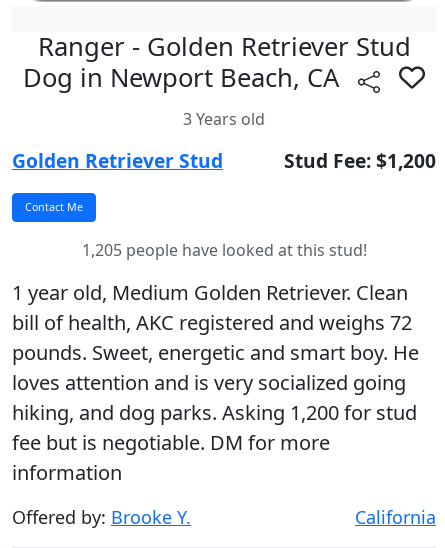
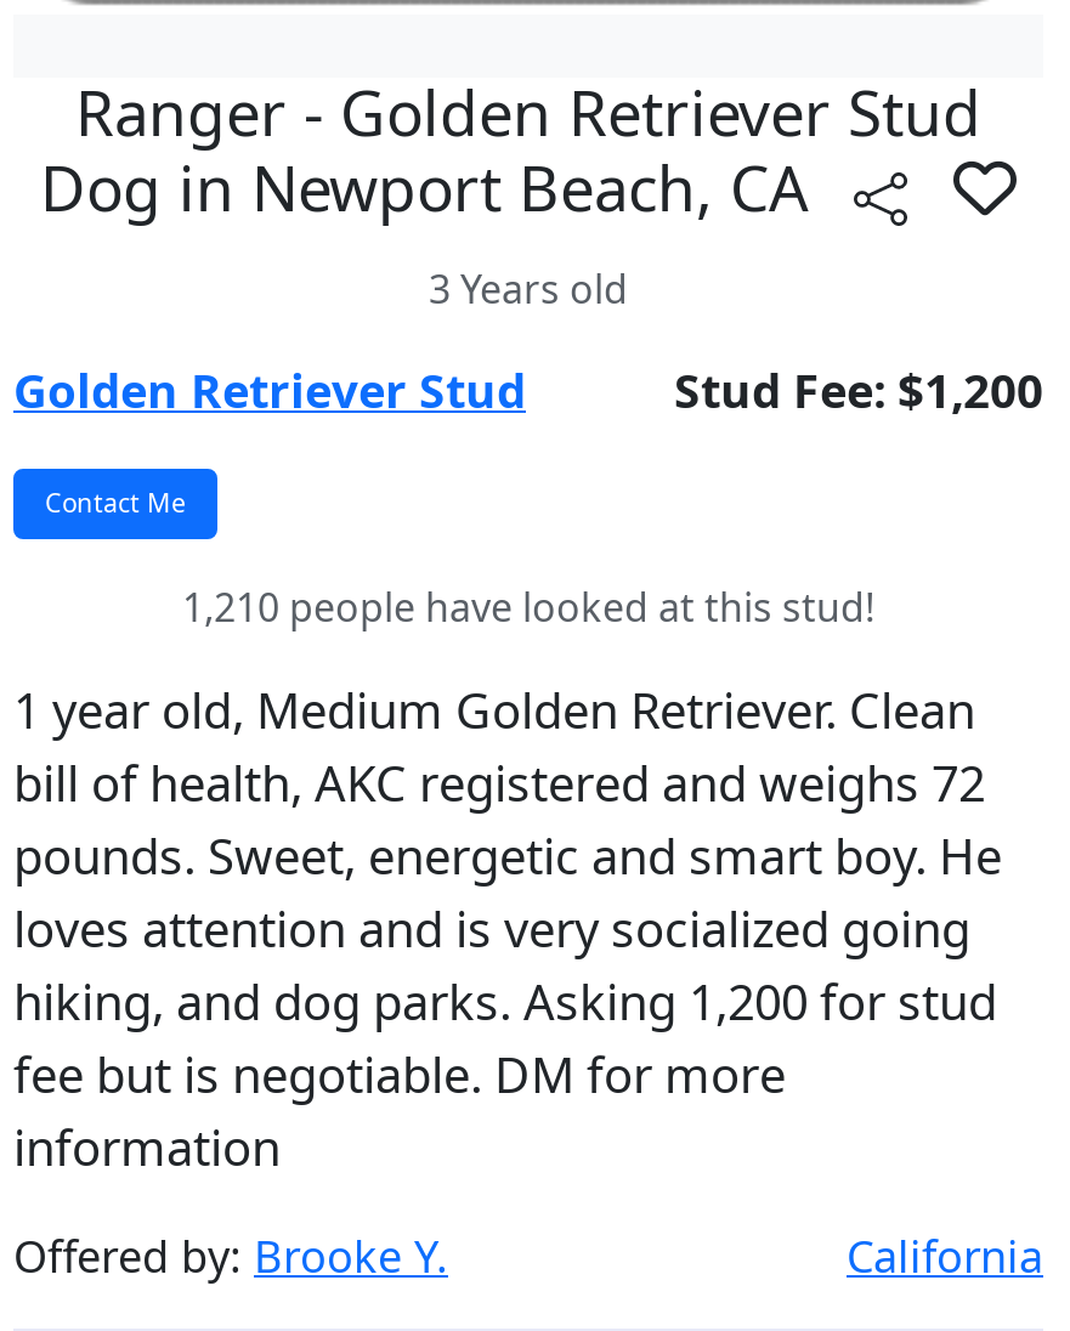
- 1,205 people have looked at this stud!
+ 1,210 people have looked at this stud!
